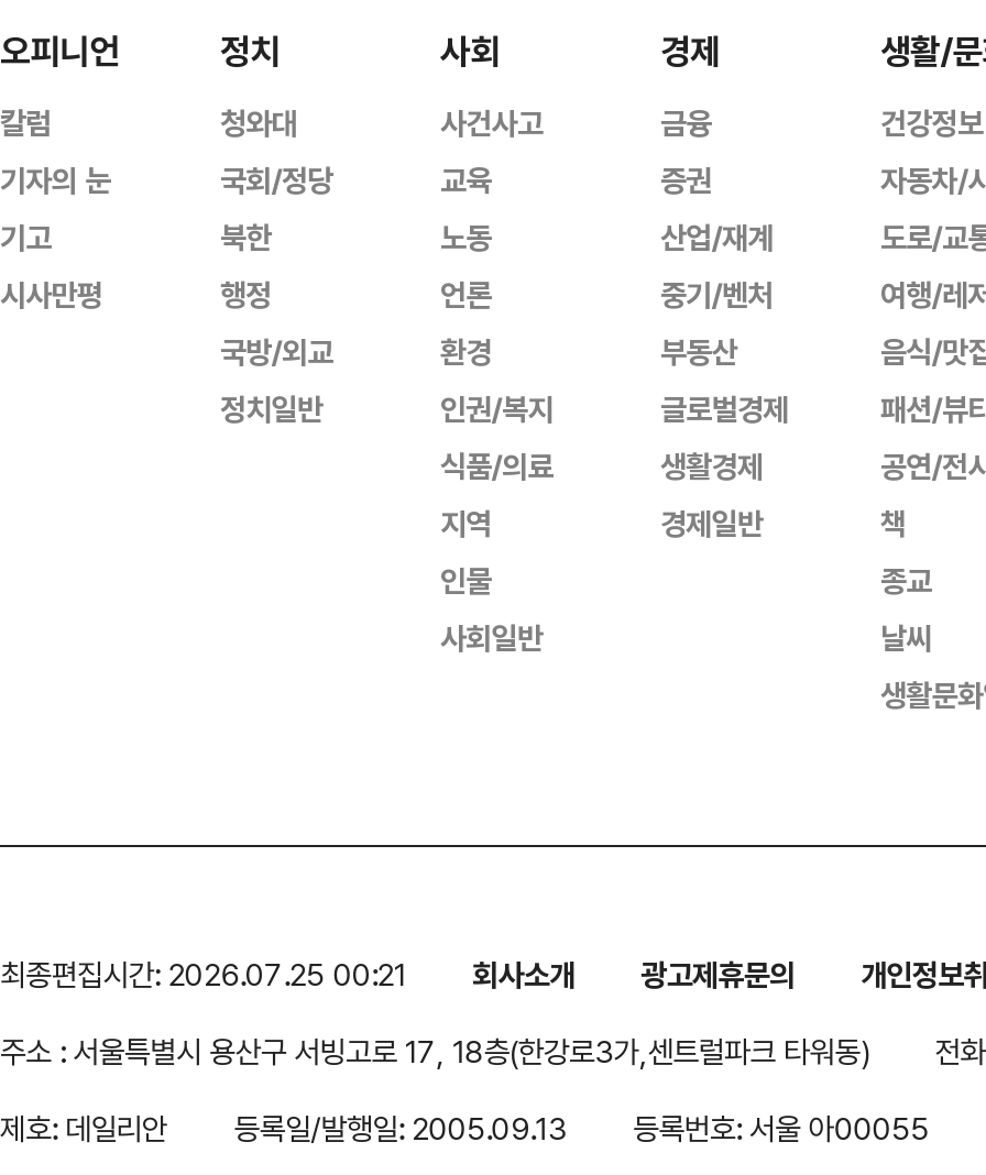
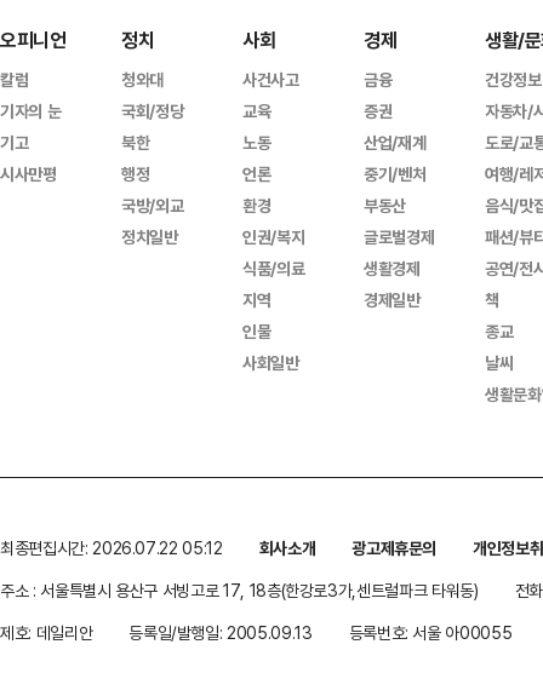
- 최종편집시간: 2026.07.25 00:21
+ 최종편집시간: 2026.07.22 05:12
